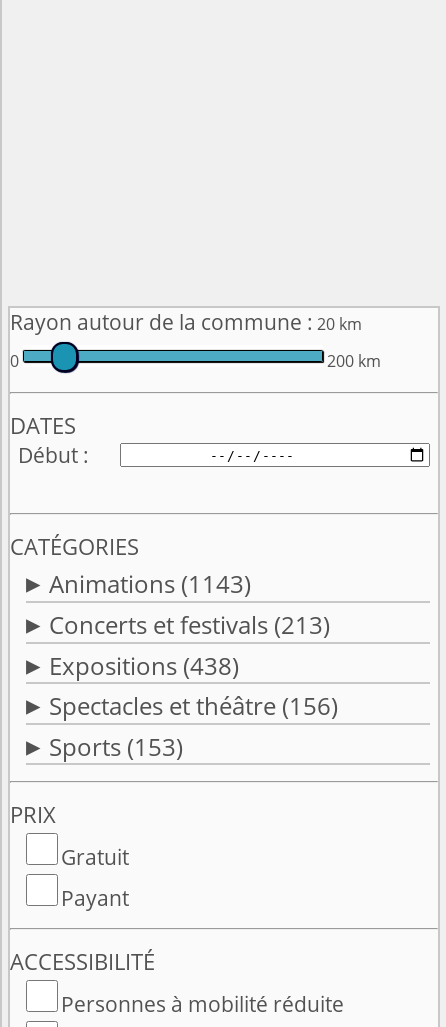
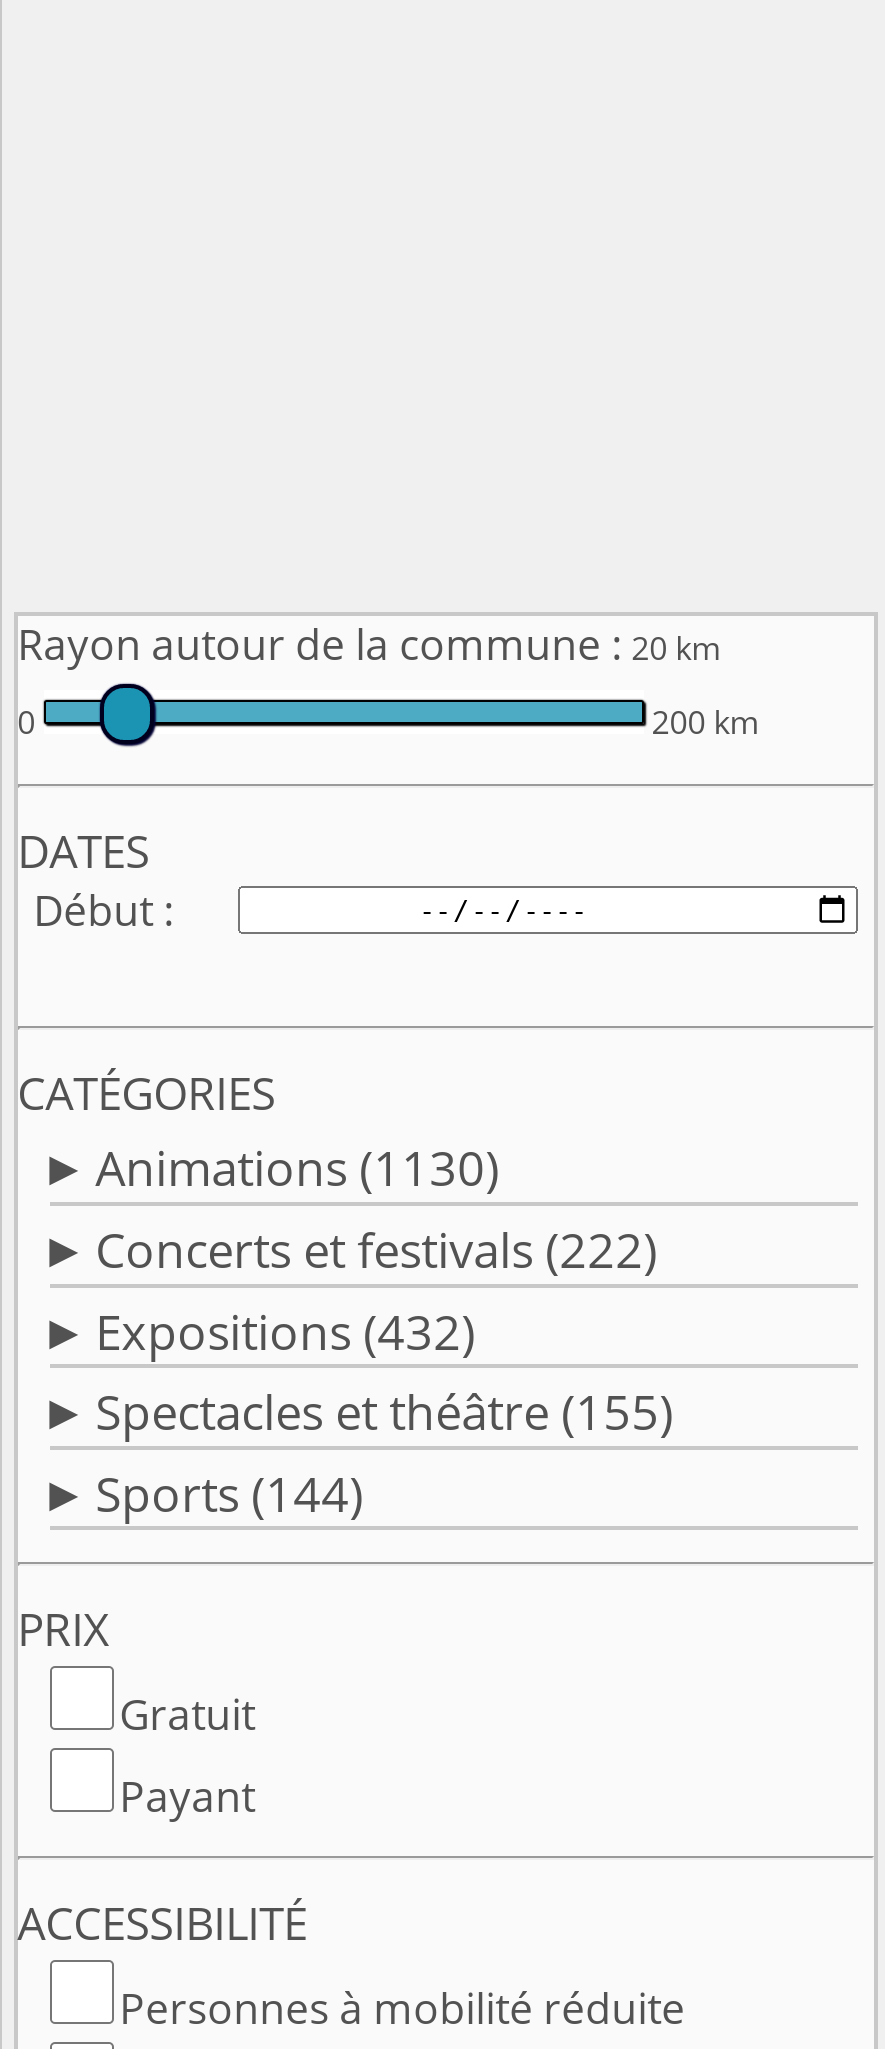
- Animations (1143)
+ Animations (1130)

- Concerts et festivals (213)
+ Concerts et festivals (222)

- Expositions (438)
+ Expositions (432)

- Spectacles et théâtre (156)
+ Spectacles et théâtre (155)

- Sports (153)
+ Sports (144)
